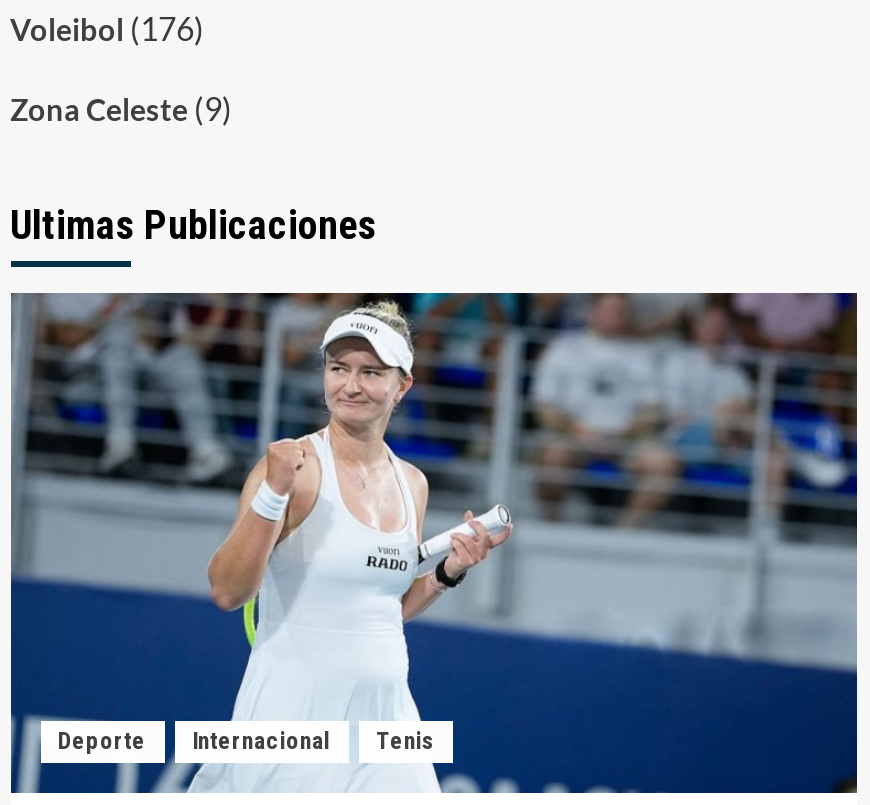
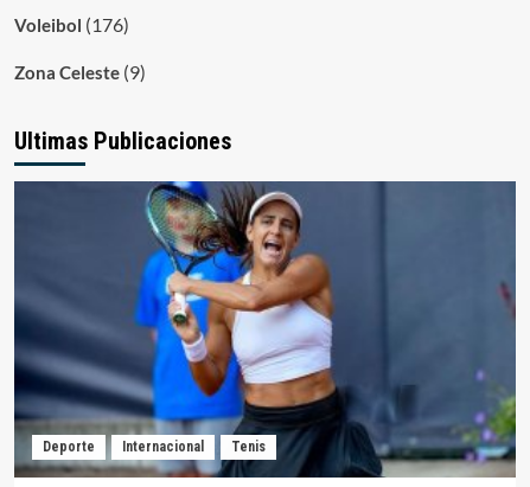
- [image]
+ [image]
